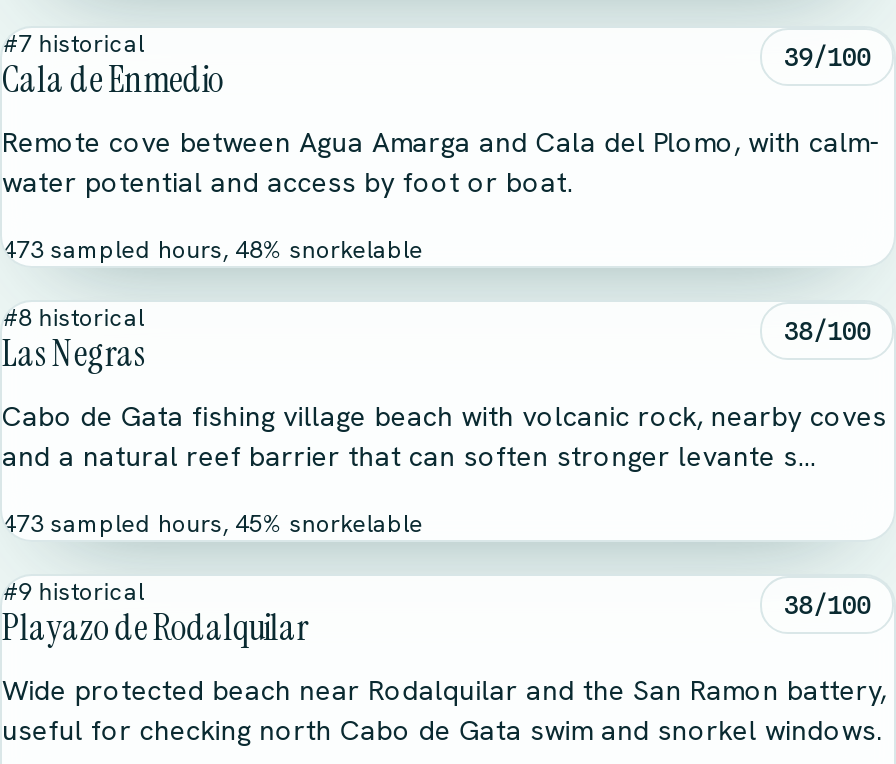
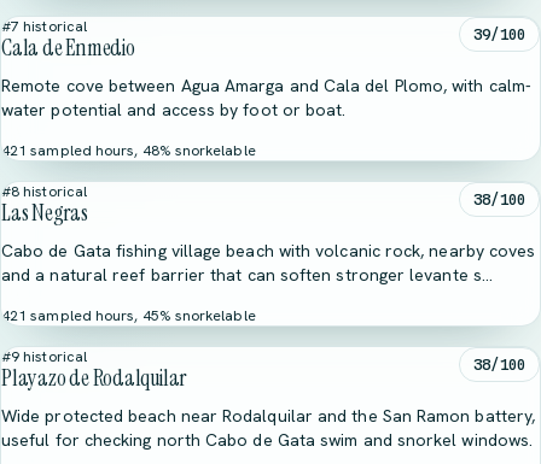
- 473 sampled hours, 48% snorkelable
+ 421 sampled hours, 48% snorkelable

- 473 sampled hours, 45% snorkelable
+ 421 sampled hours, 45% snorkelable
